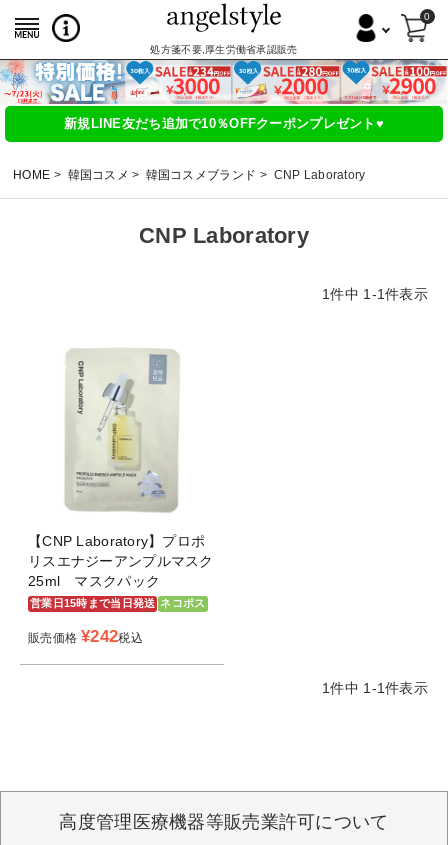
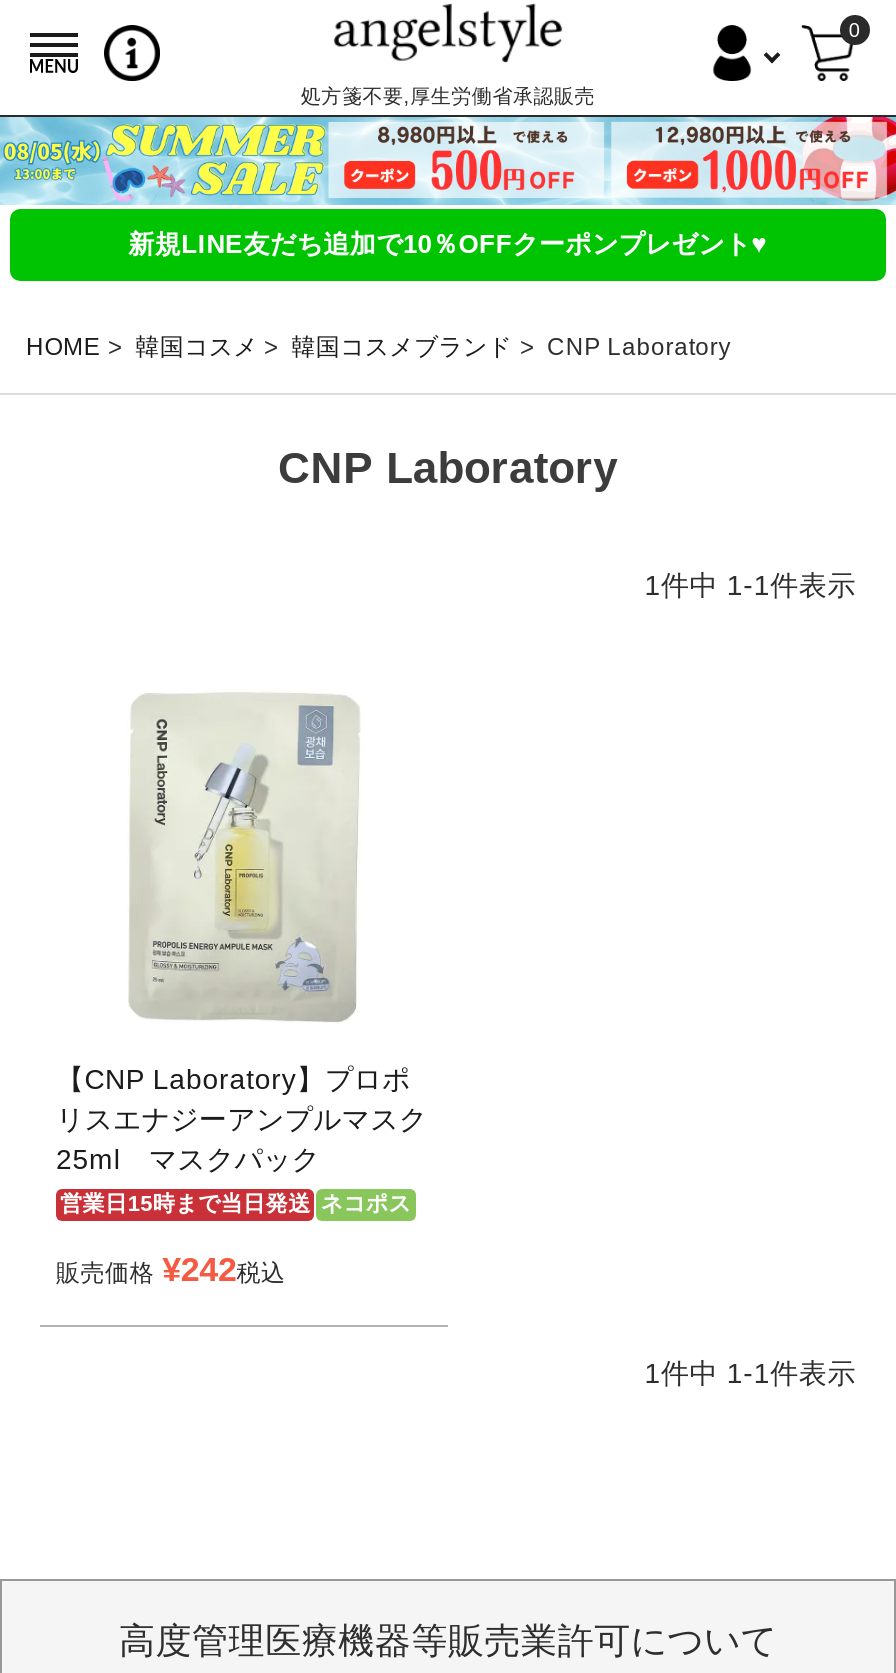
- [image]
+ [image]
